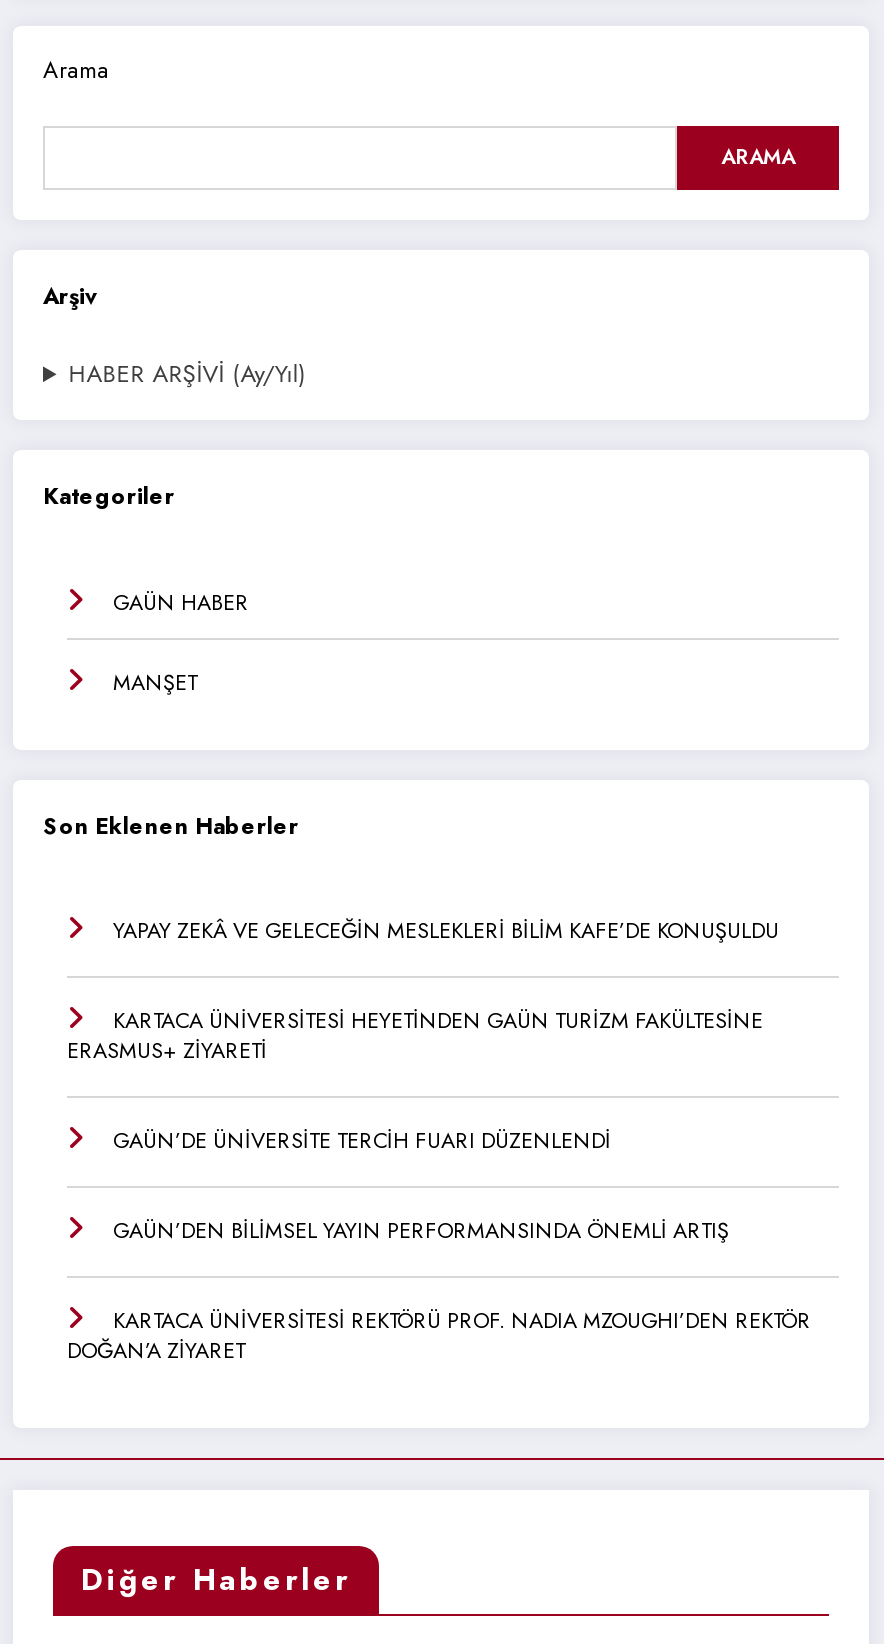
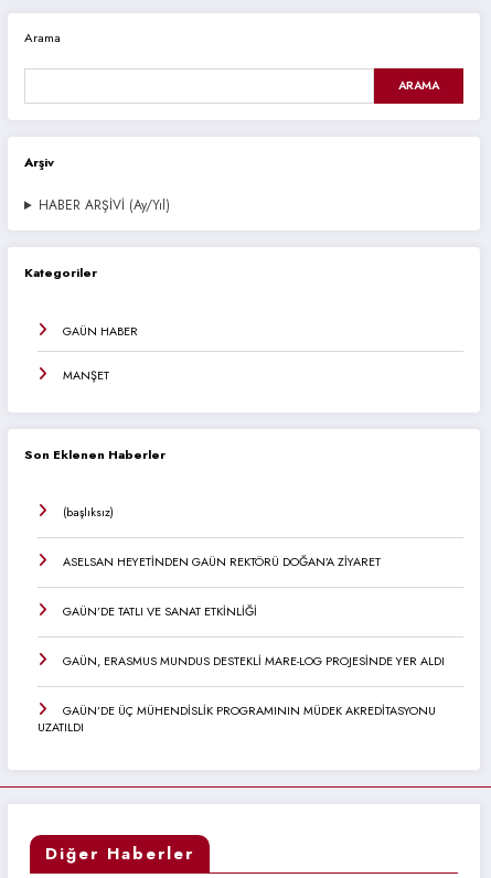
- YAPAY ZEKÂ VE GELECEĞİN MESLEKLERİ BİLİM KAFE’DE KONUŞULDU
+ (başlıksız)

- KARTACA ÜNİVERSİTESİ HEYETİNDEN GAÜN TURİZM FAKÜLTESİNE
- ERASMUS+ ZİYARETİ
+ ASELSAN HEYETİNDEN GAÜN REKTÖRÜ DOĞAN’A ZİYARET

- GAÜN’DE ÜNİVERSİTE TERCİH FUARI DÜZENLENDİ
+ GAÜN’DE TATLI VE SANAT ETKİNLİĞİ

- GAÜN’DEN BİLİMSEL YAYIN PERFORMANSINDA ÖNEMLİ ARTIŞ
+ GAÜN, ERASMUS MUNDUS DESTEKLİ MARE-LOG PROJESİNDE YER ALDI

- KARTACA ÜNİVERSİTESİ REKTÖRÜ PROF. NADIA MZOUGHI’DEN REKTÖR
- DOĞAN’A ZİYARET
+ GAÜN’DE ÜÇ MÜHENDİSLİK PROGRAMININ MÜDEK AKREDİTASYONU
+ UZATILDI
